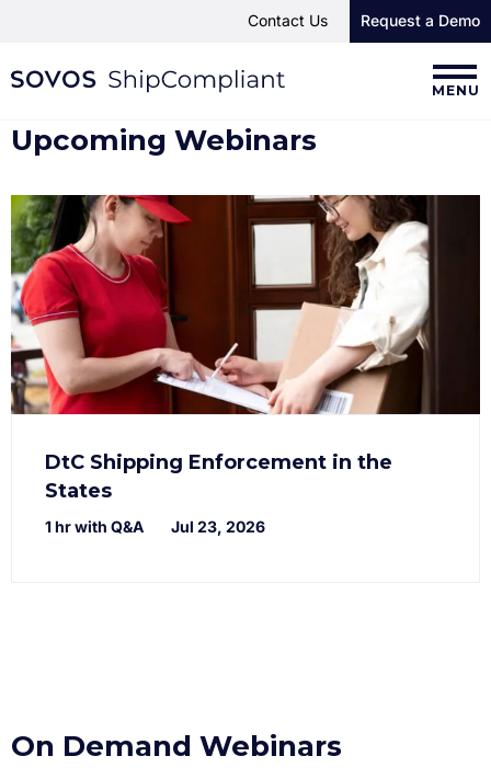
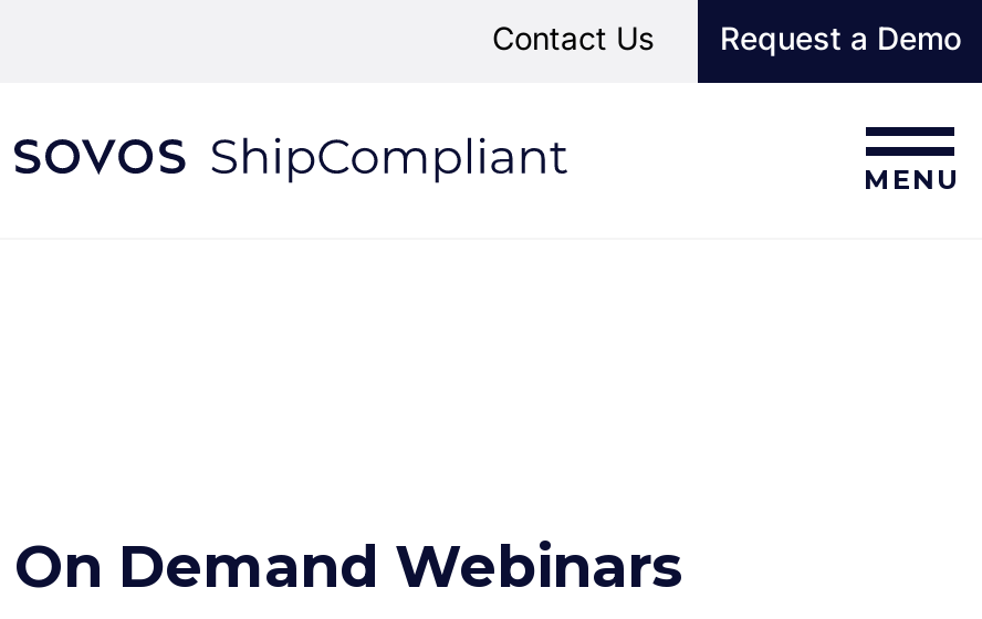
- Upcoming Webinars

- [image]
- DtC Shipping Enforcement in the
- States
- 1 hr with Q&A
- Jul 23, 2026
